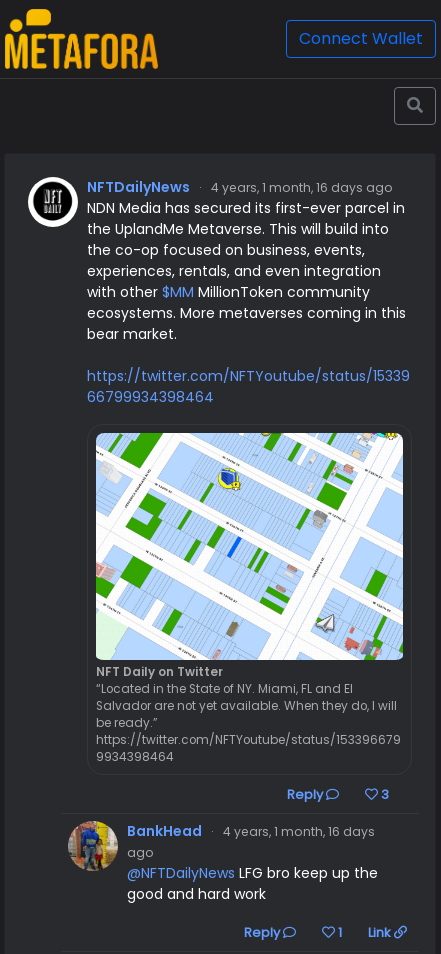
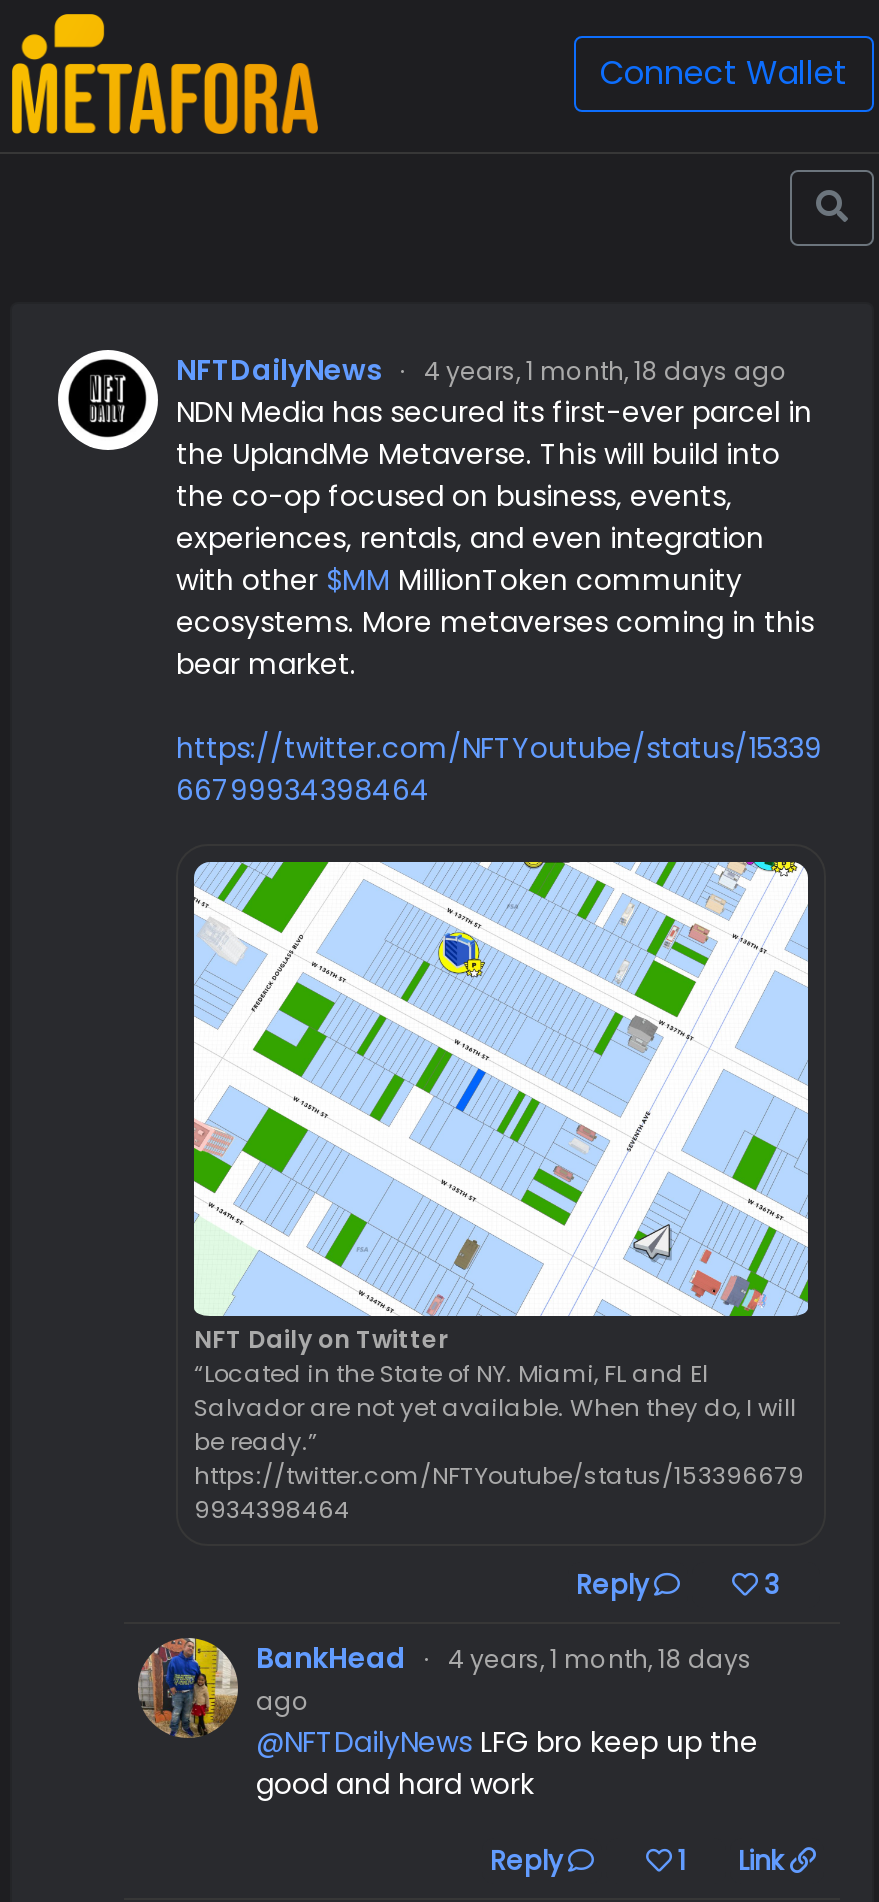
- NFTDailyNews · 4 years, 1 month, 16 days ago
+ NFTDailyNews · 4 years, 1 month, 18 days ago

- BankHead · 4 years, 1 month, 16 days
+ BankHead · 4 years, 1 month, 18 days
